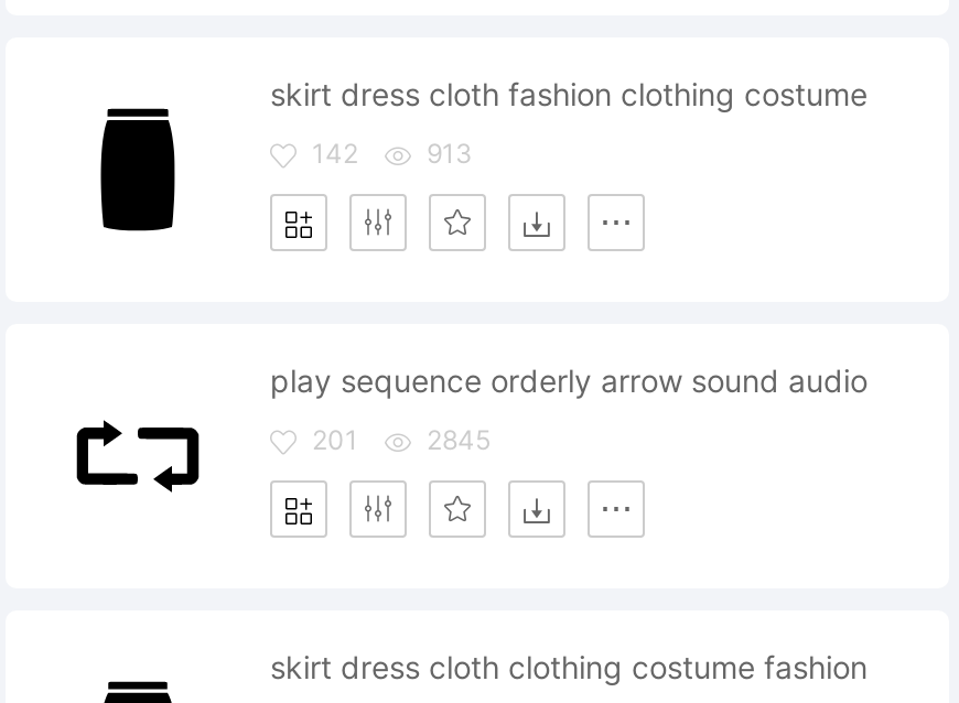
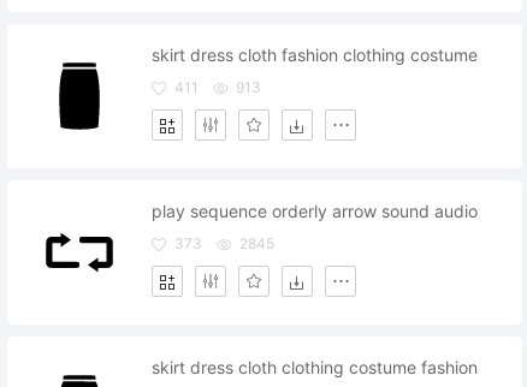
- 142
+ 411

- 201
+ 373
